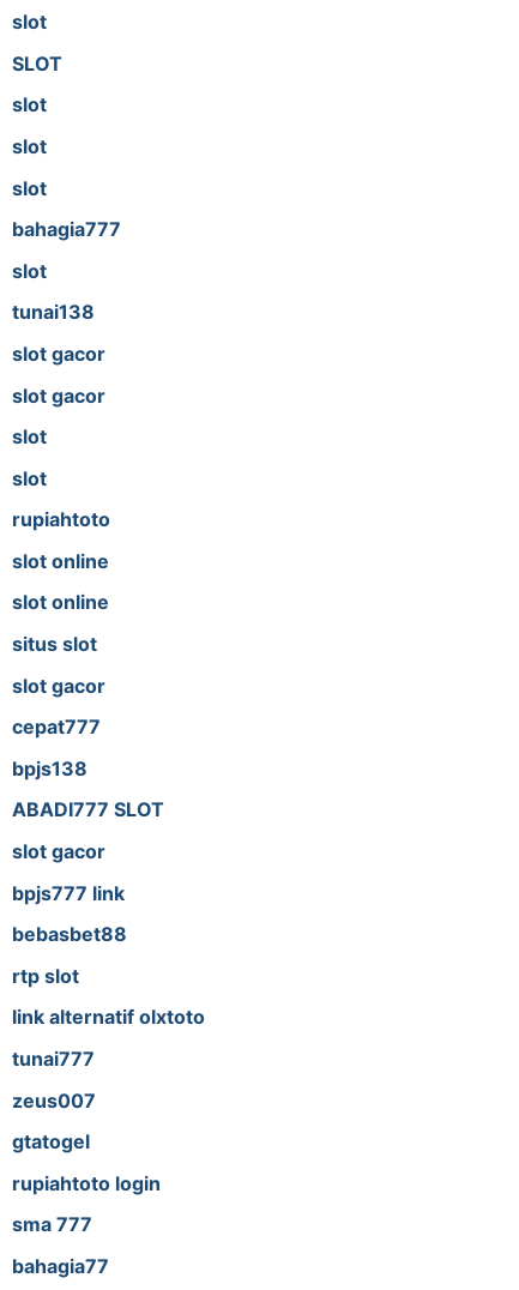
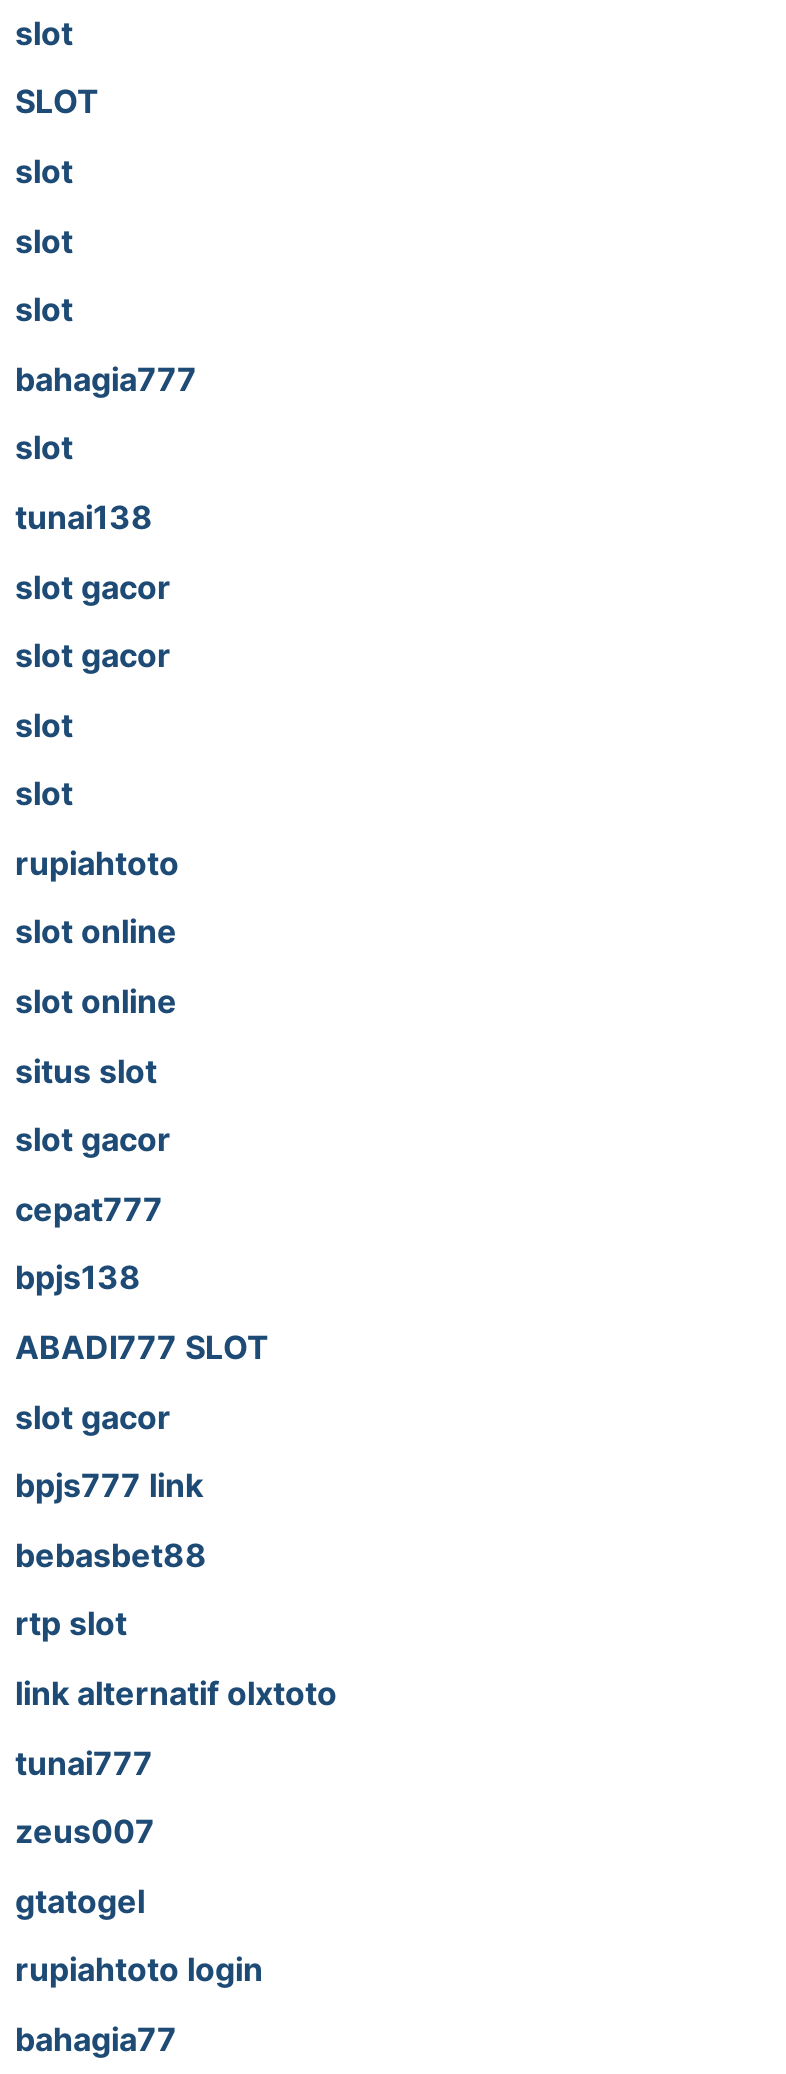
- sma 777
